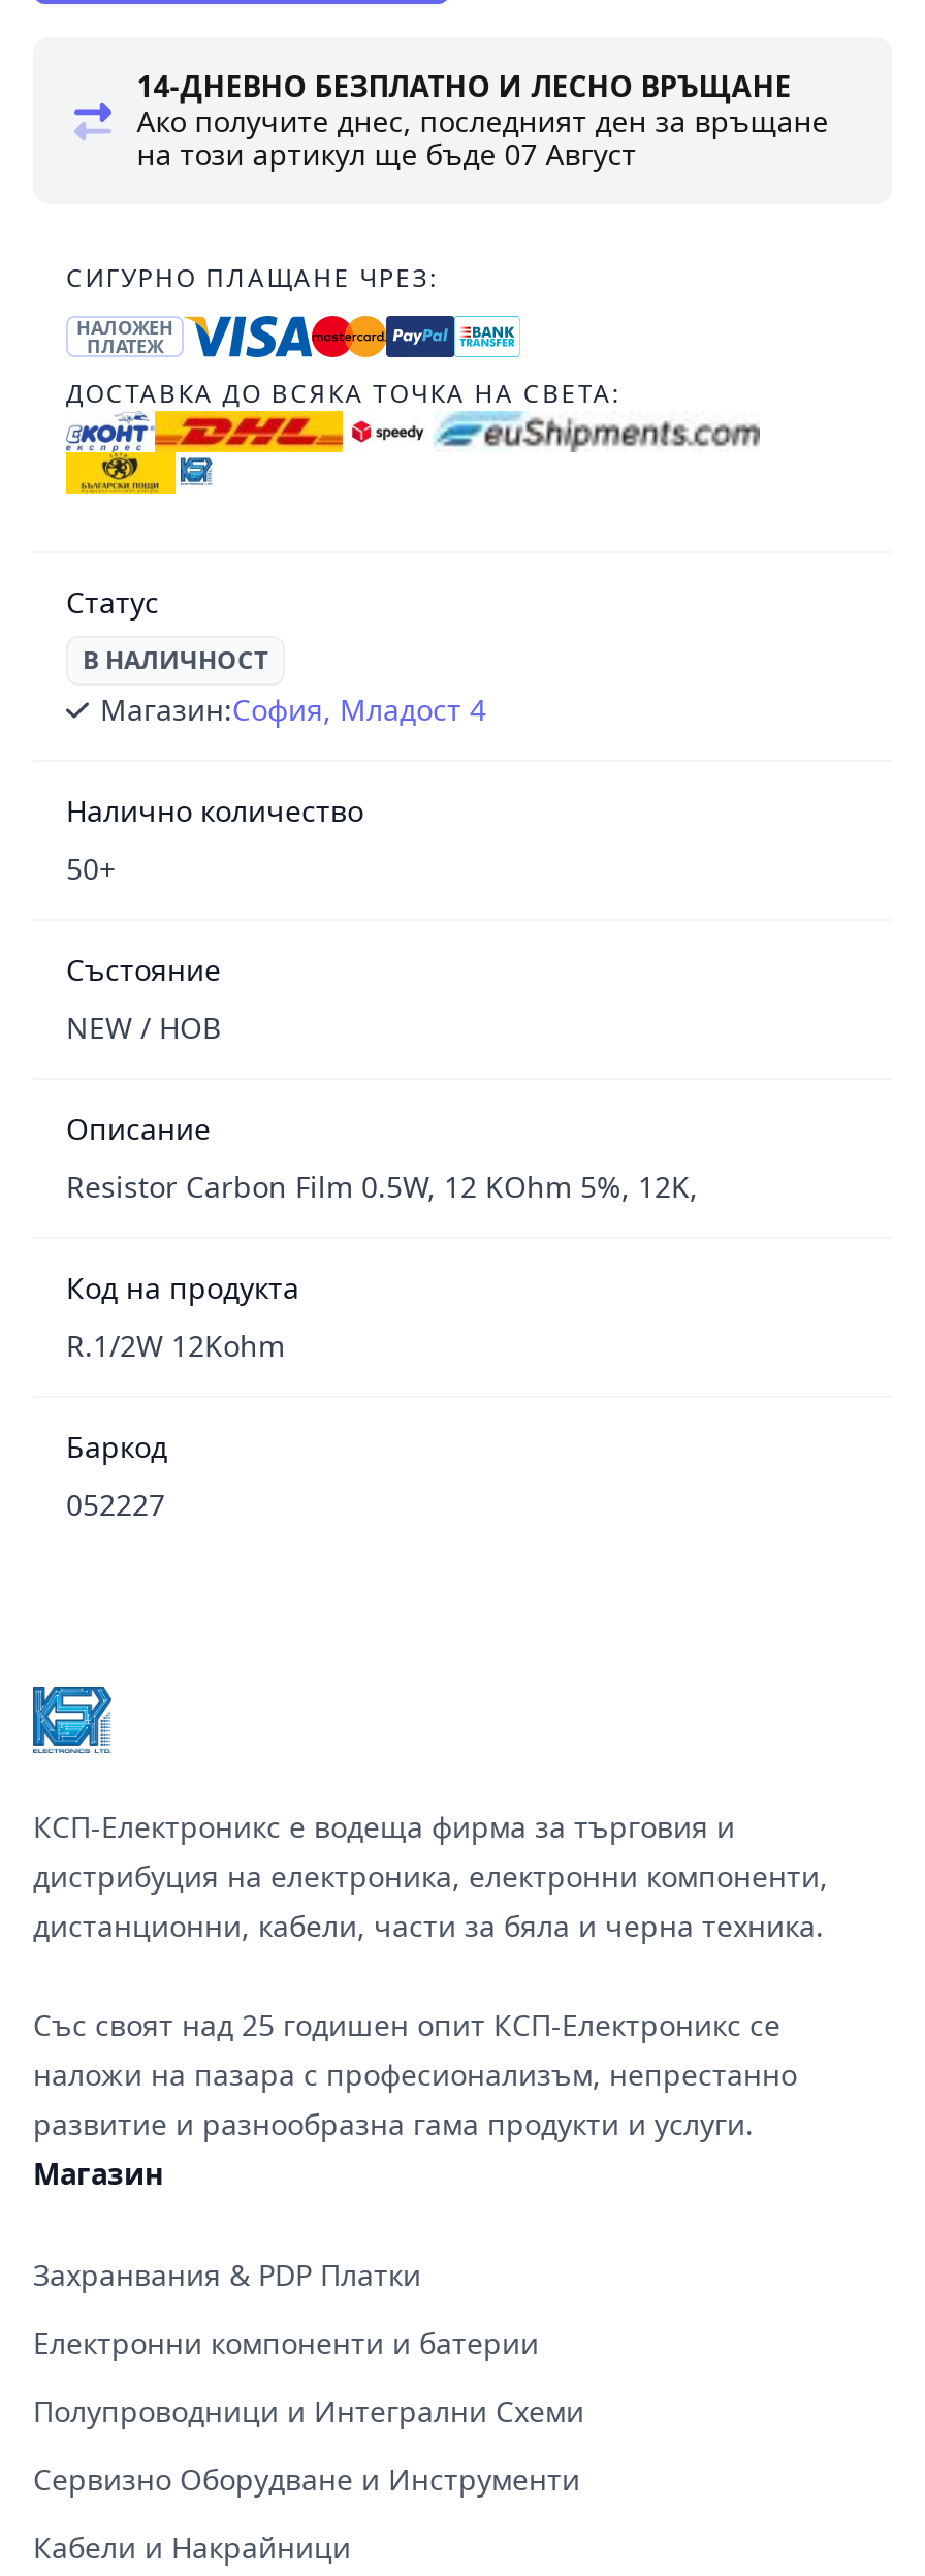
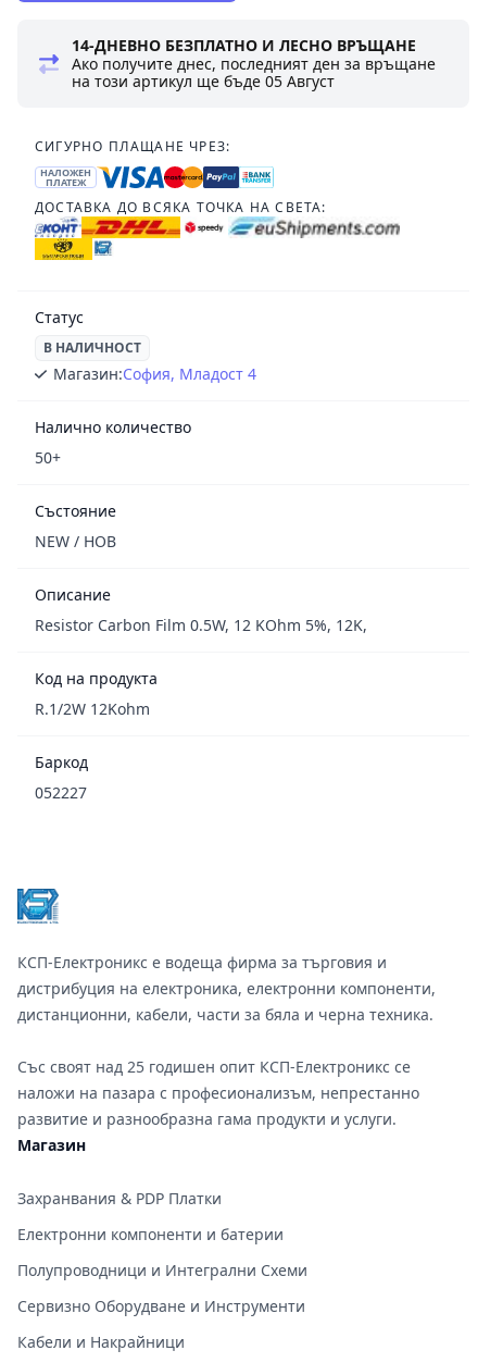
- на този артикул ще бъде 07 Август
+ на този артикул ще бъде 05 Август
